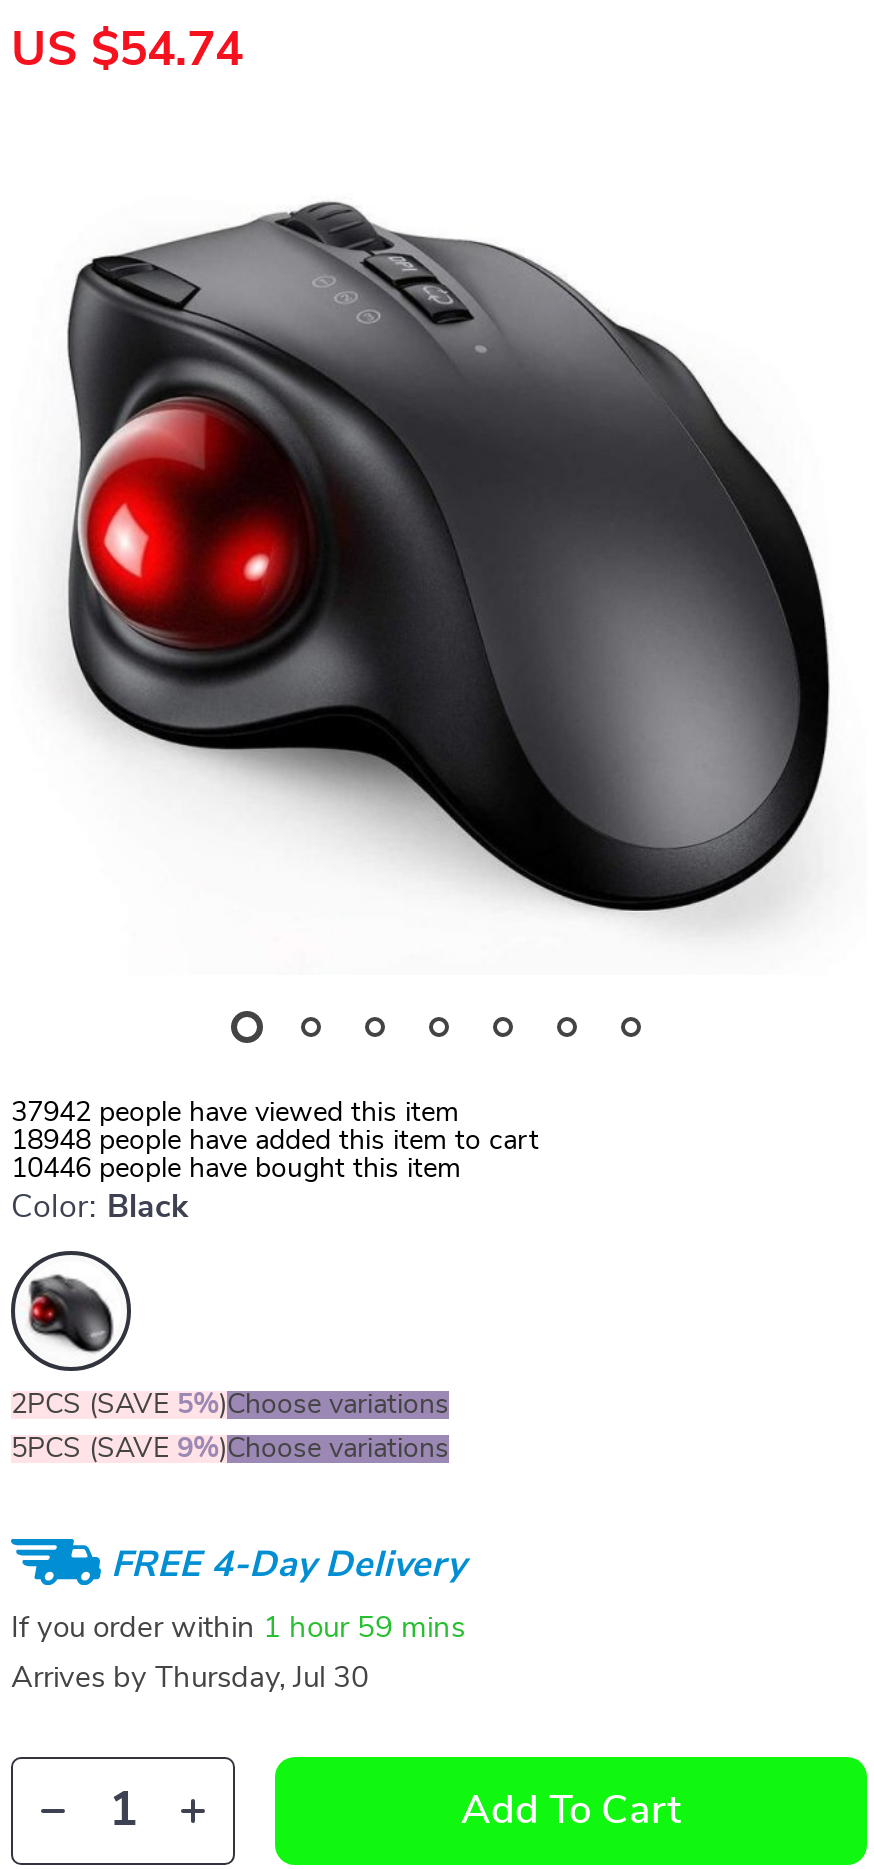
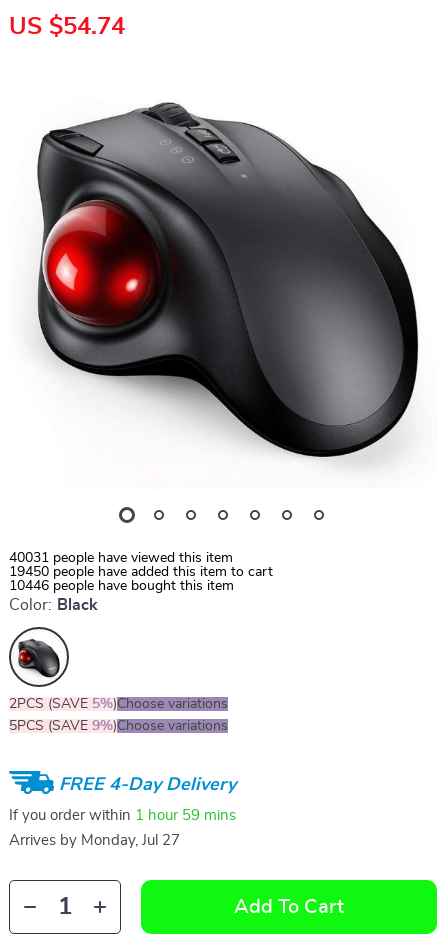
- 37942 people have viewed this item
+ 40031 people have viewed this item

- 18948 people have added this item to cart
+ 19450 people have added this item to cart

- Arrives by Thursday, Jul 30
+ Arrives by Monday, Jul 27
